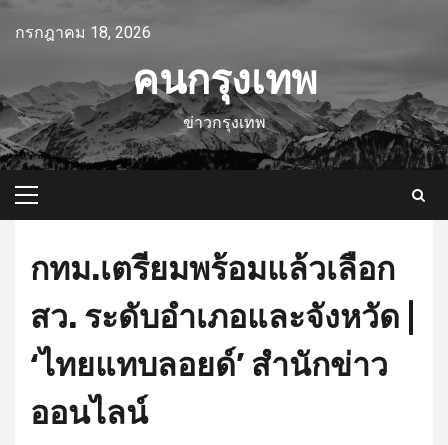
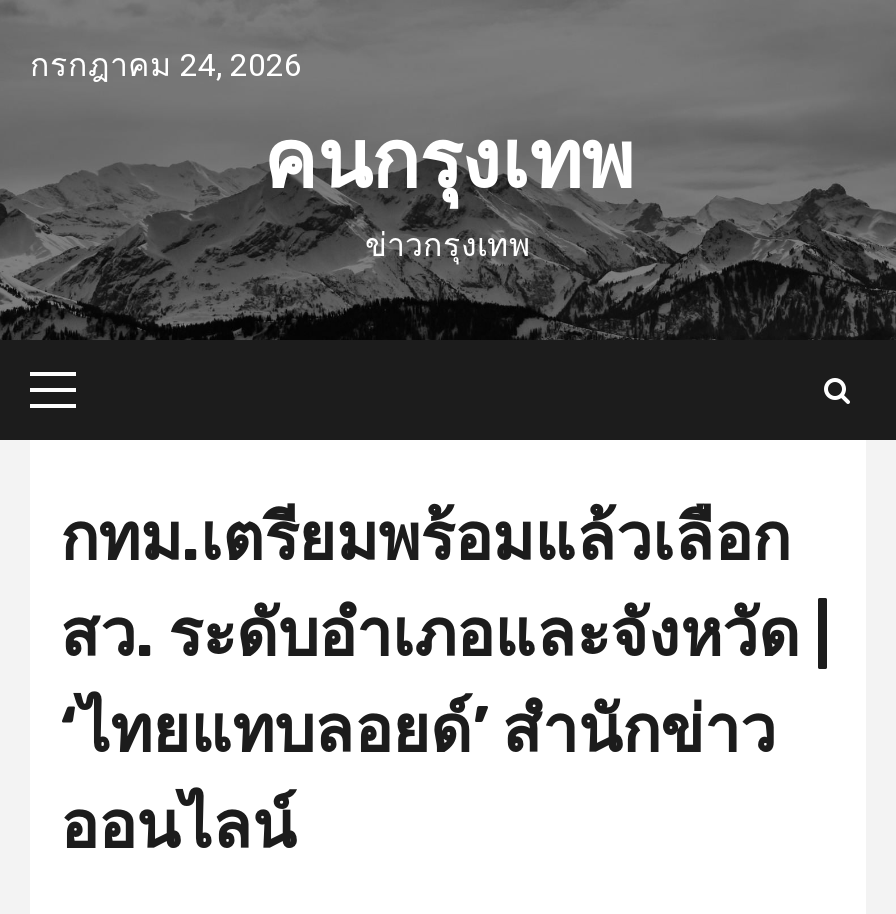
- กรกฎาคม 18, 2026
+ กรกฎาคม 24, 2026
